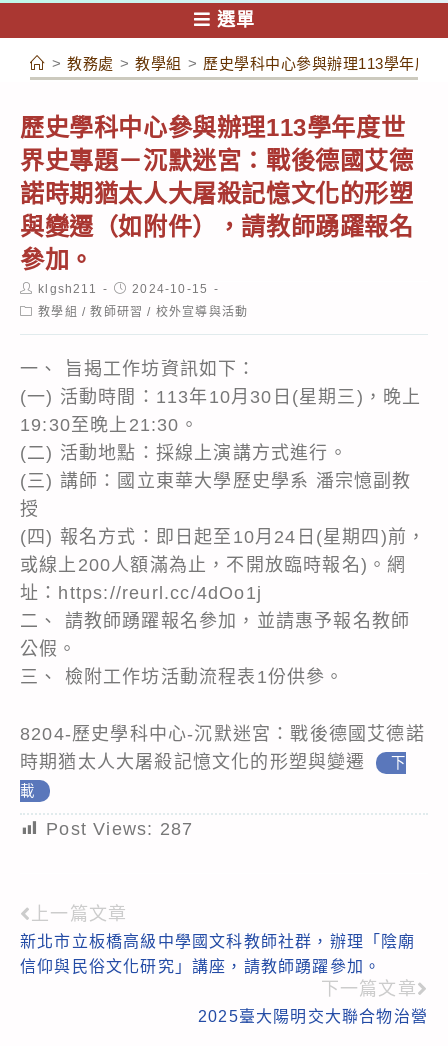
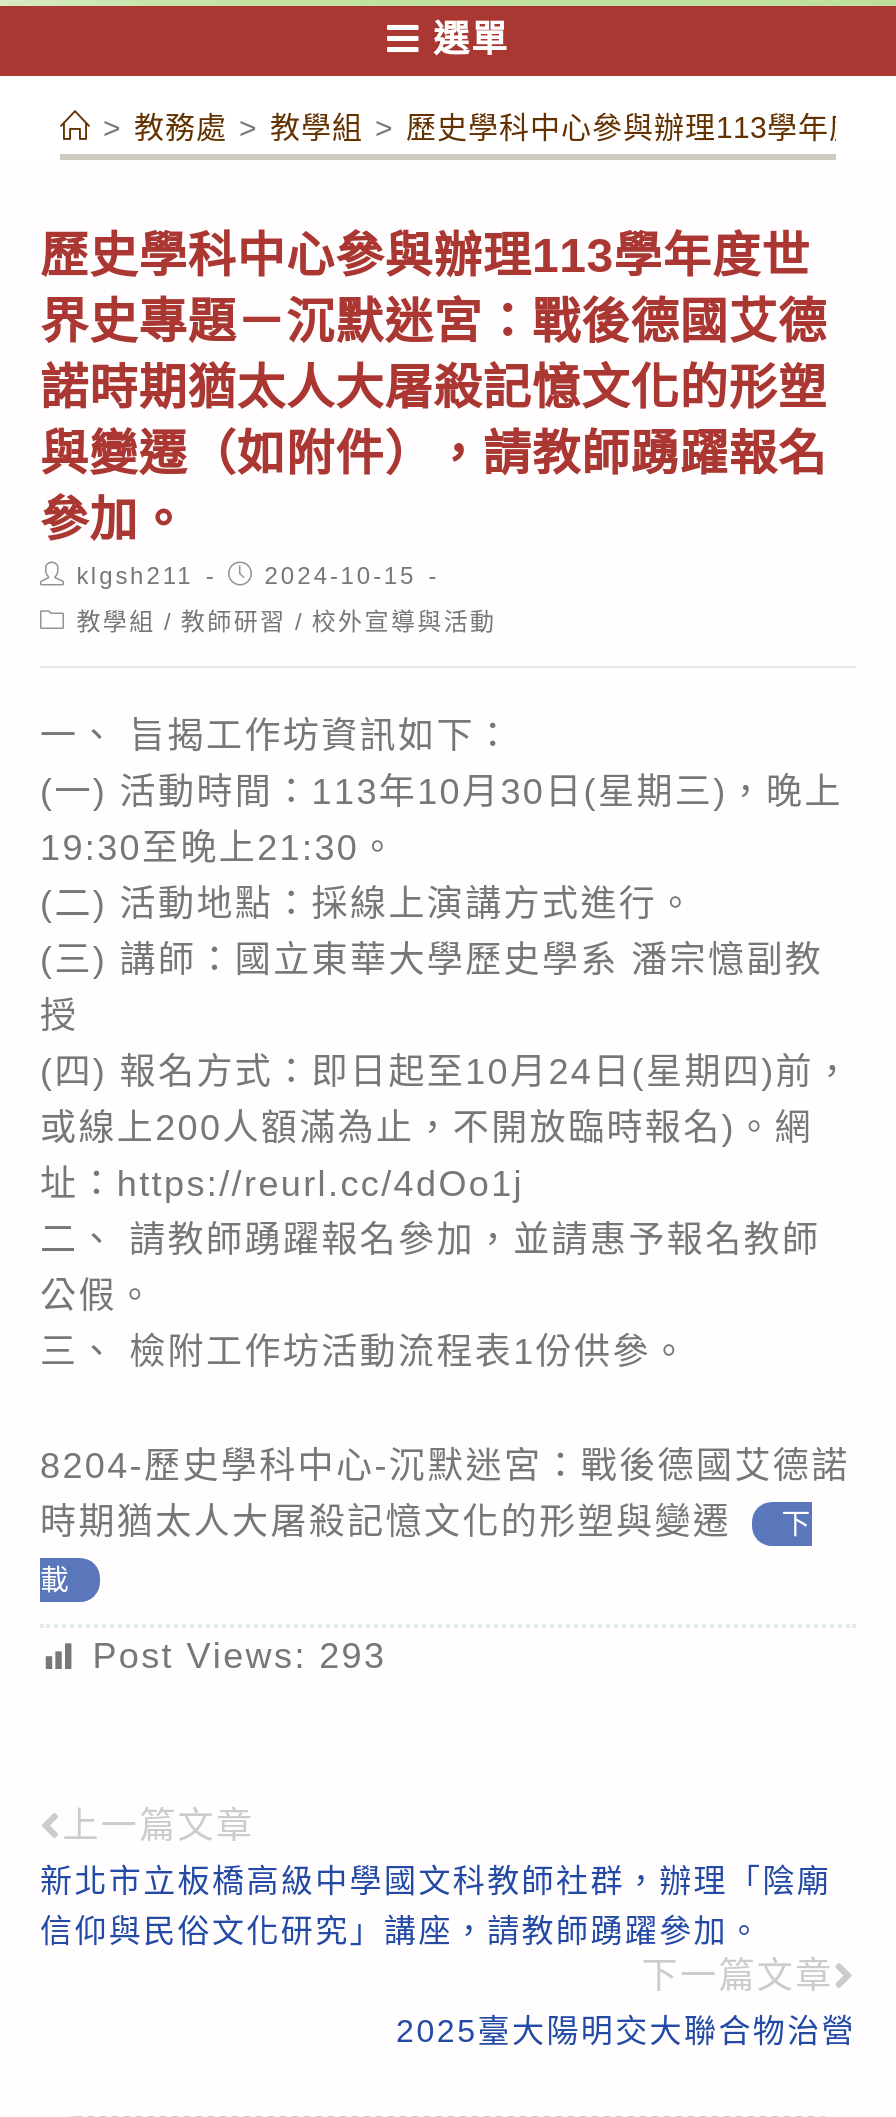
- Post Views: 287
+ Post Views: 293
